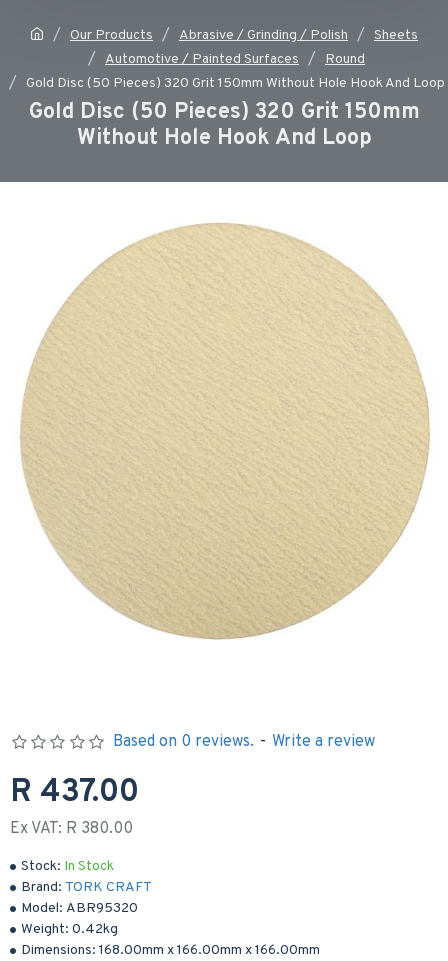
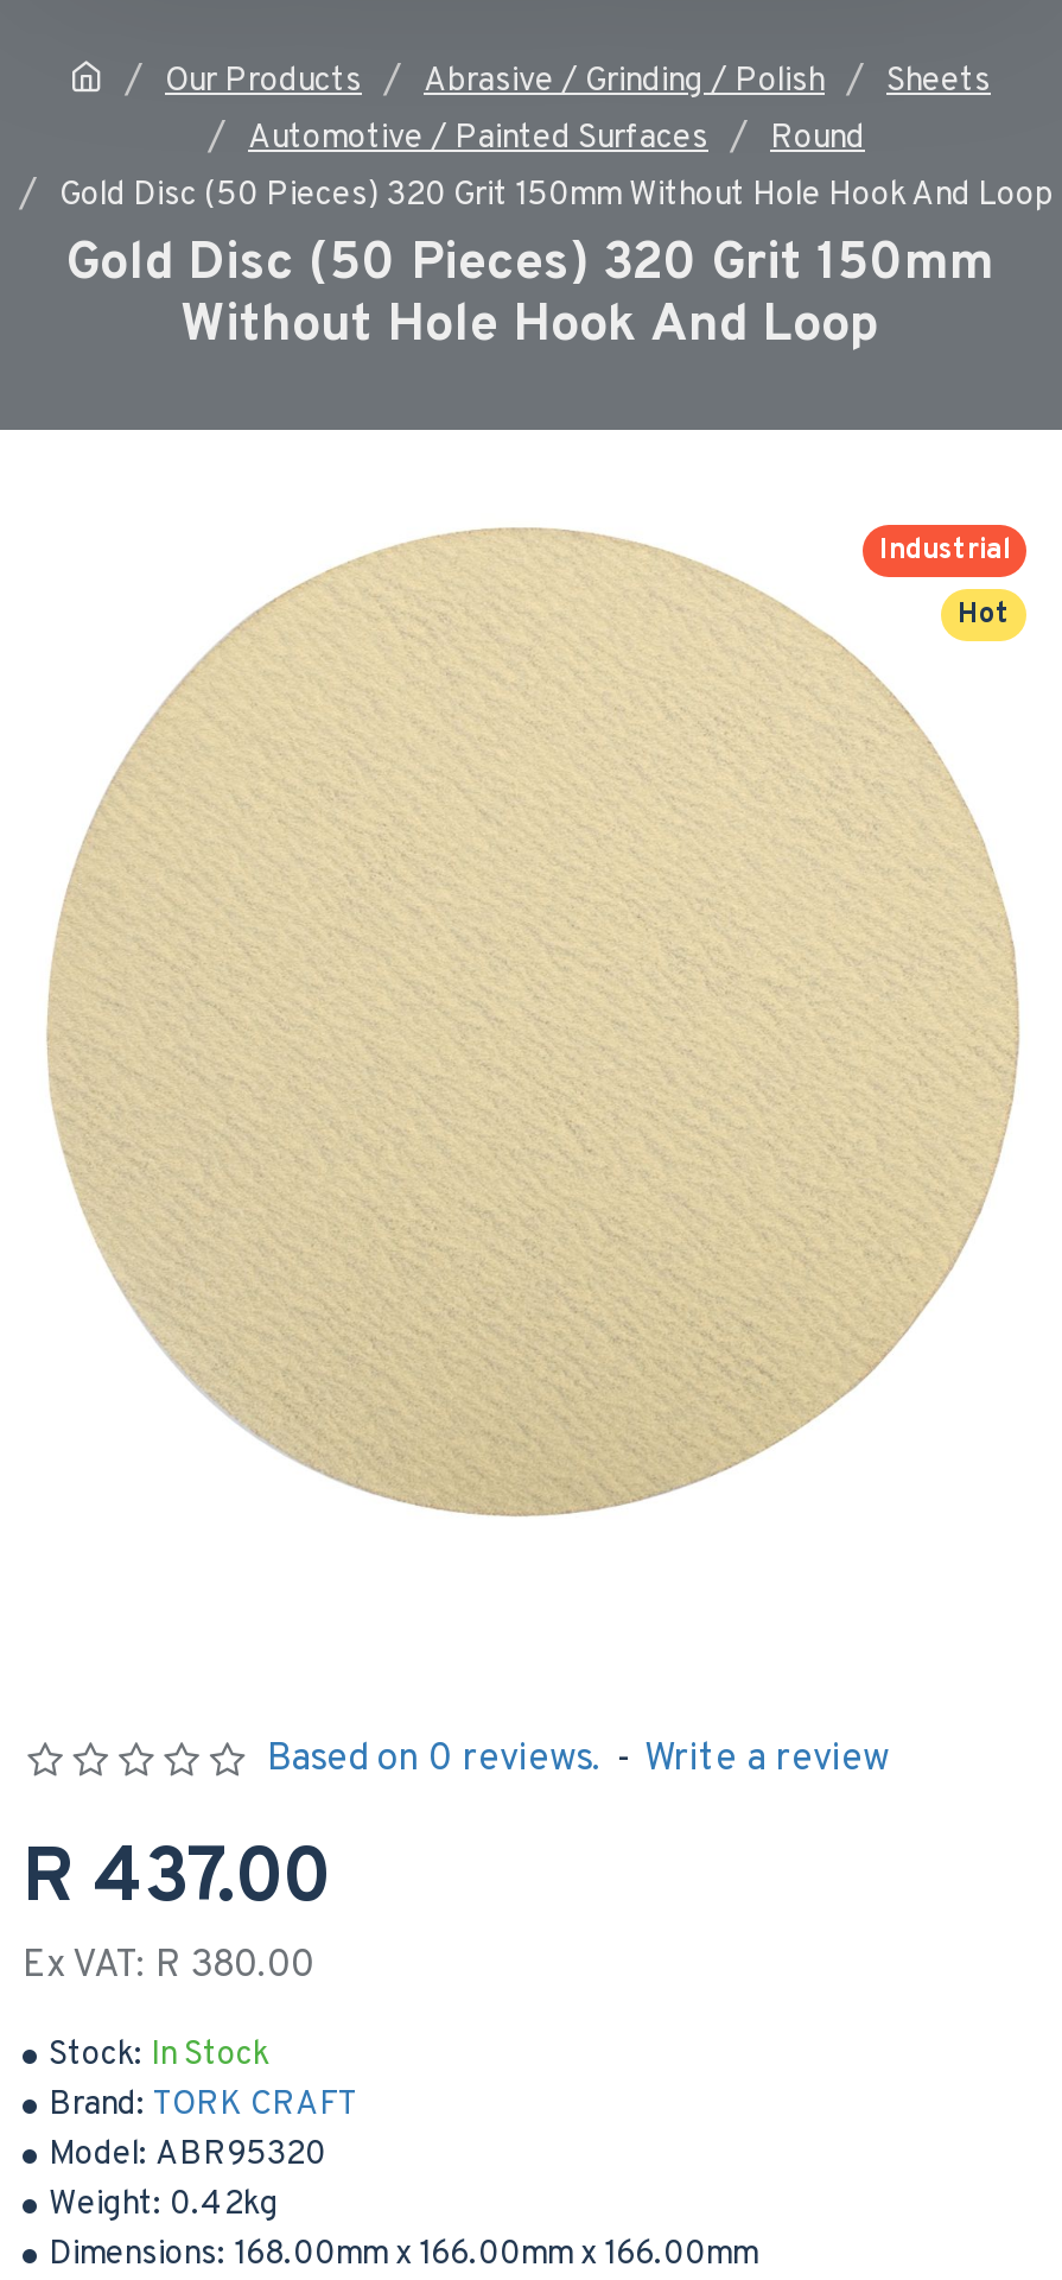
+ Industrial

+ Hot
